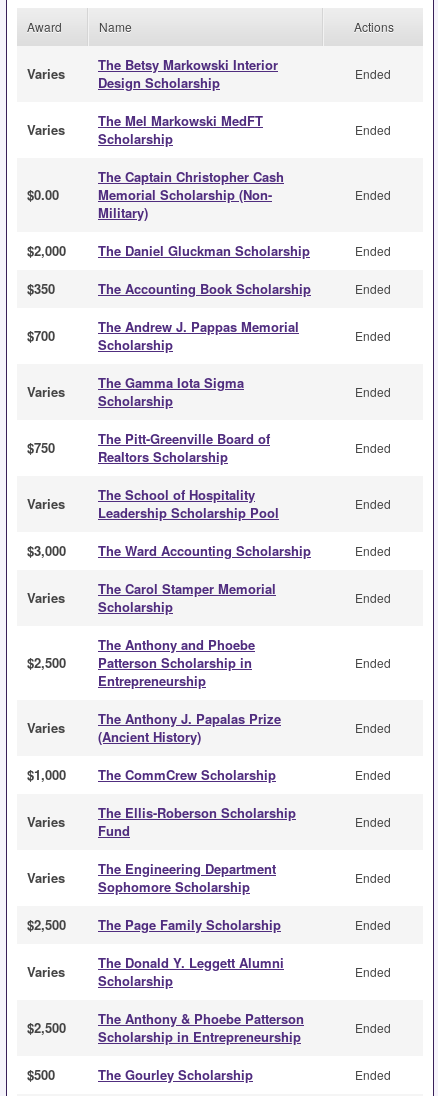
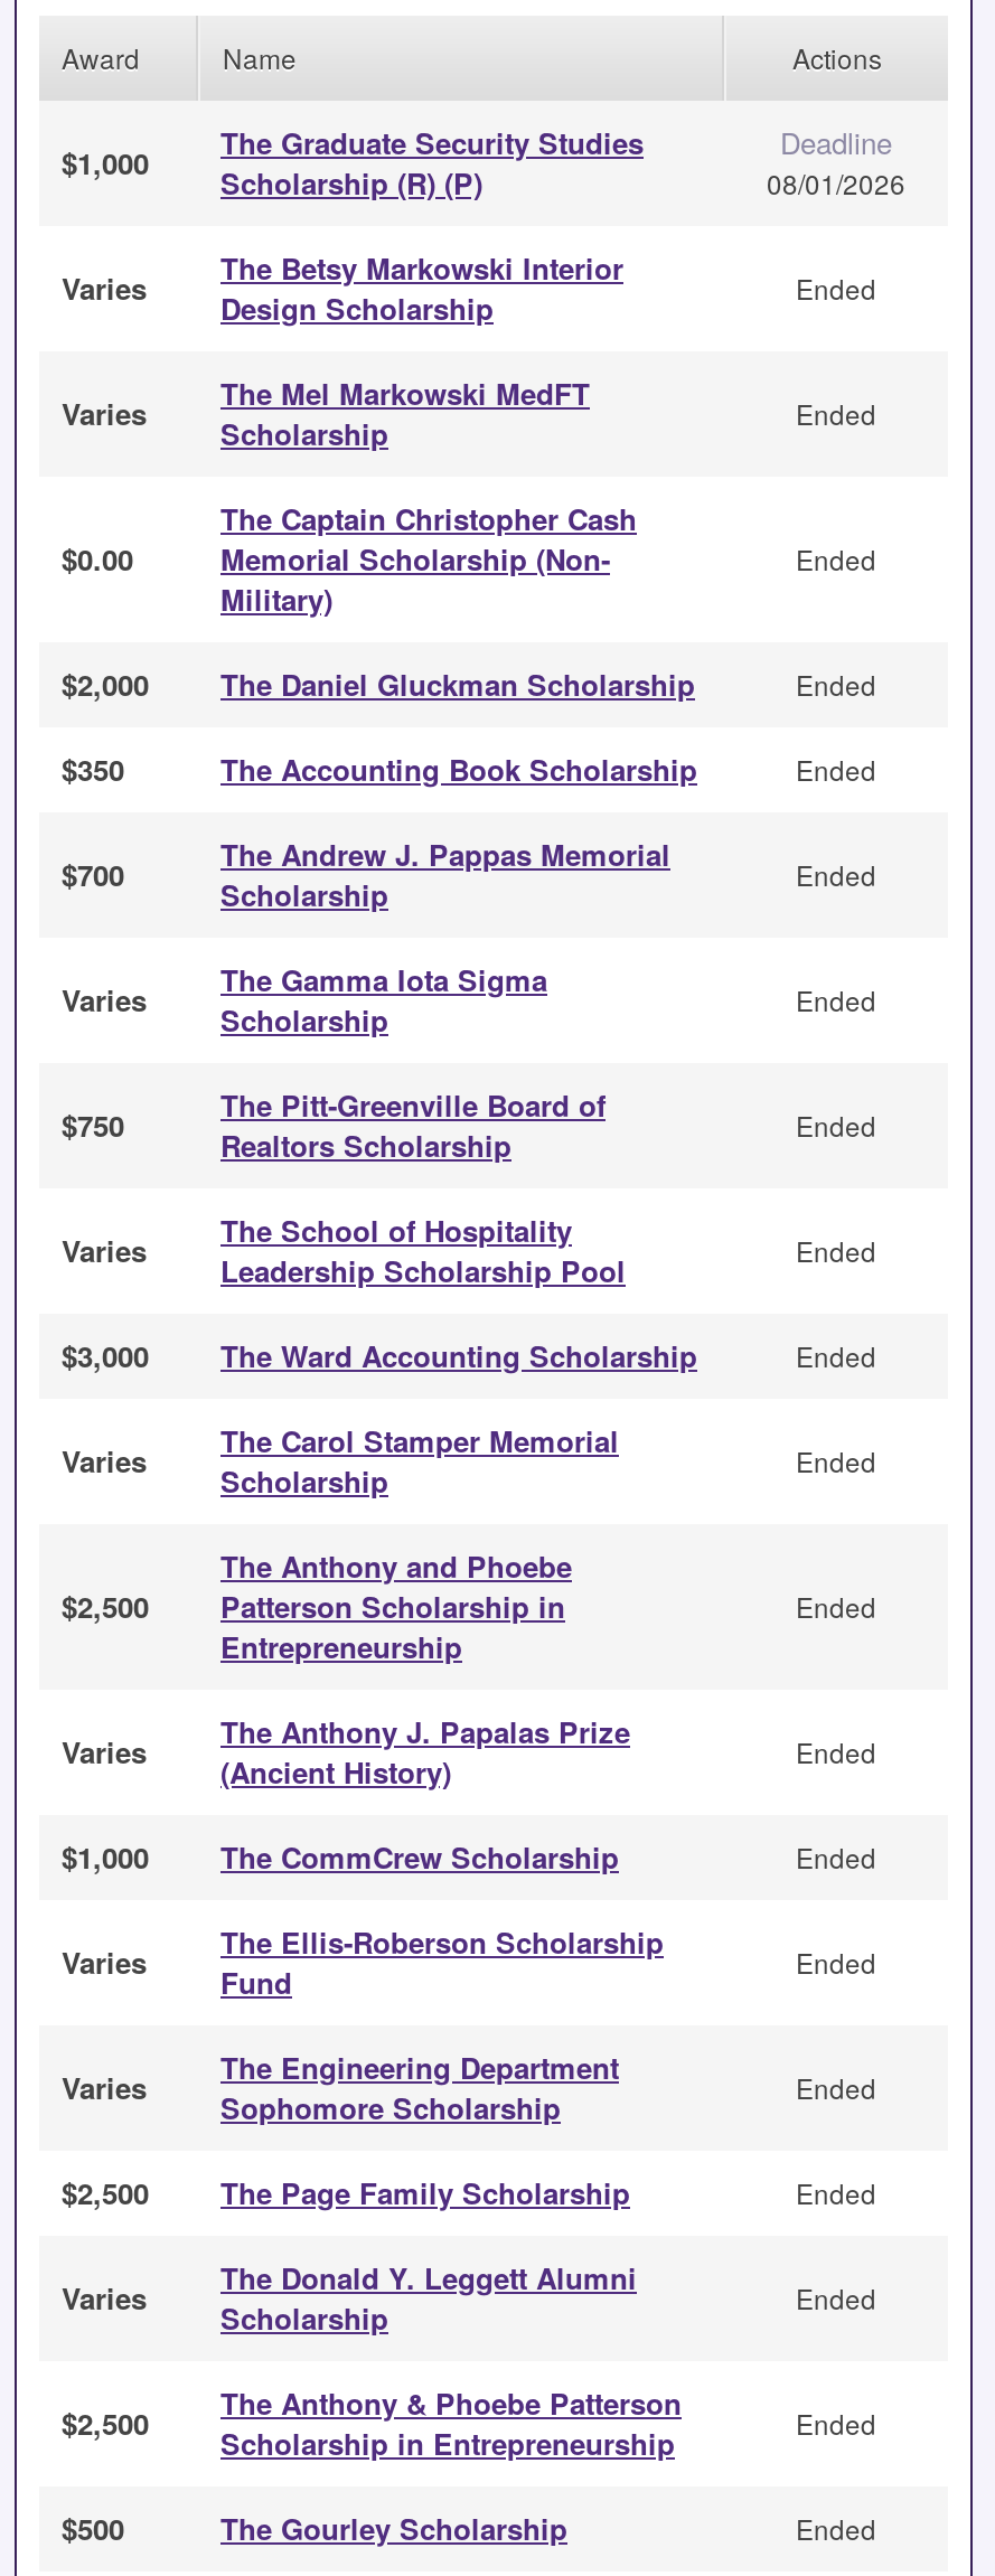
+ $1,000
+ The Graduate Security Studies
+ Scholarship (R) (P)

+ Deadline
+ 08/01/2026
